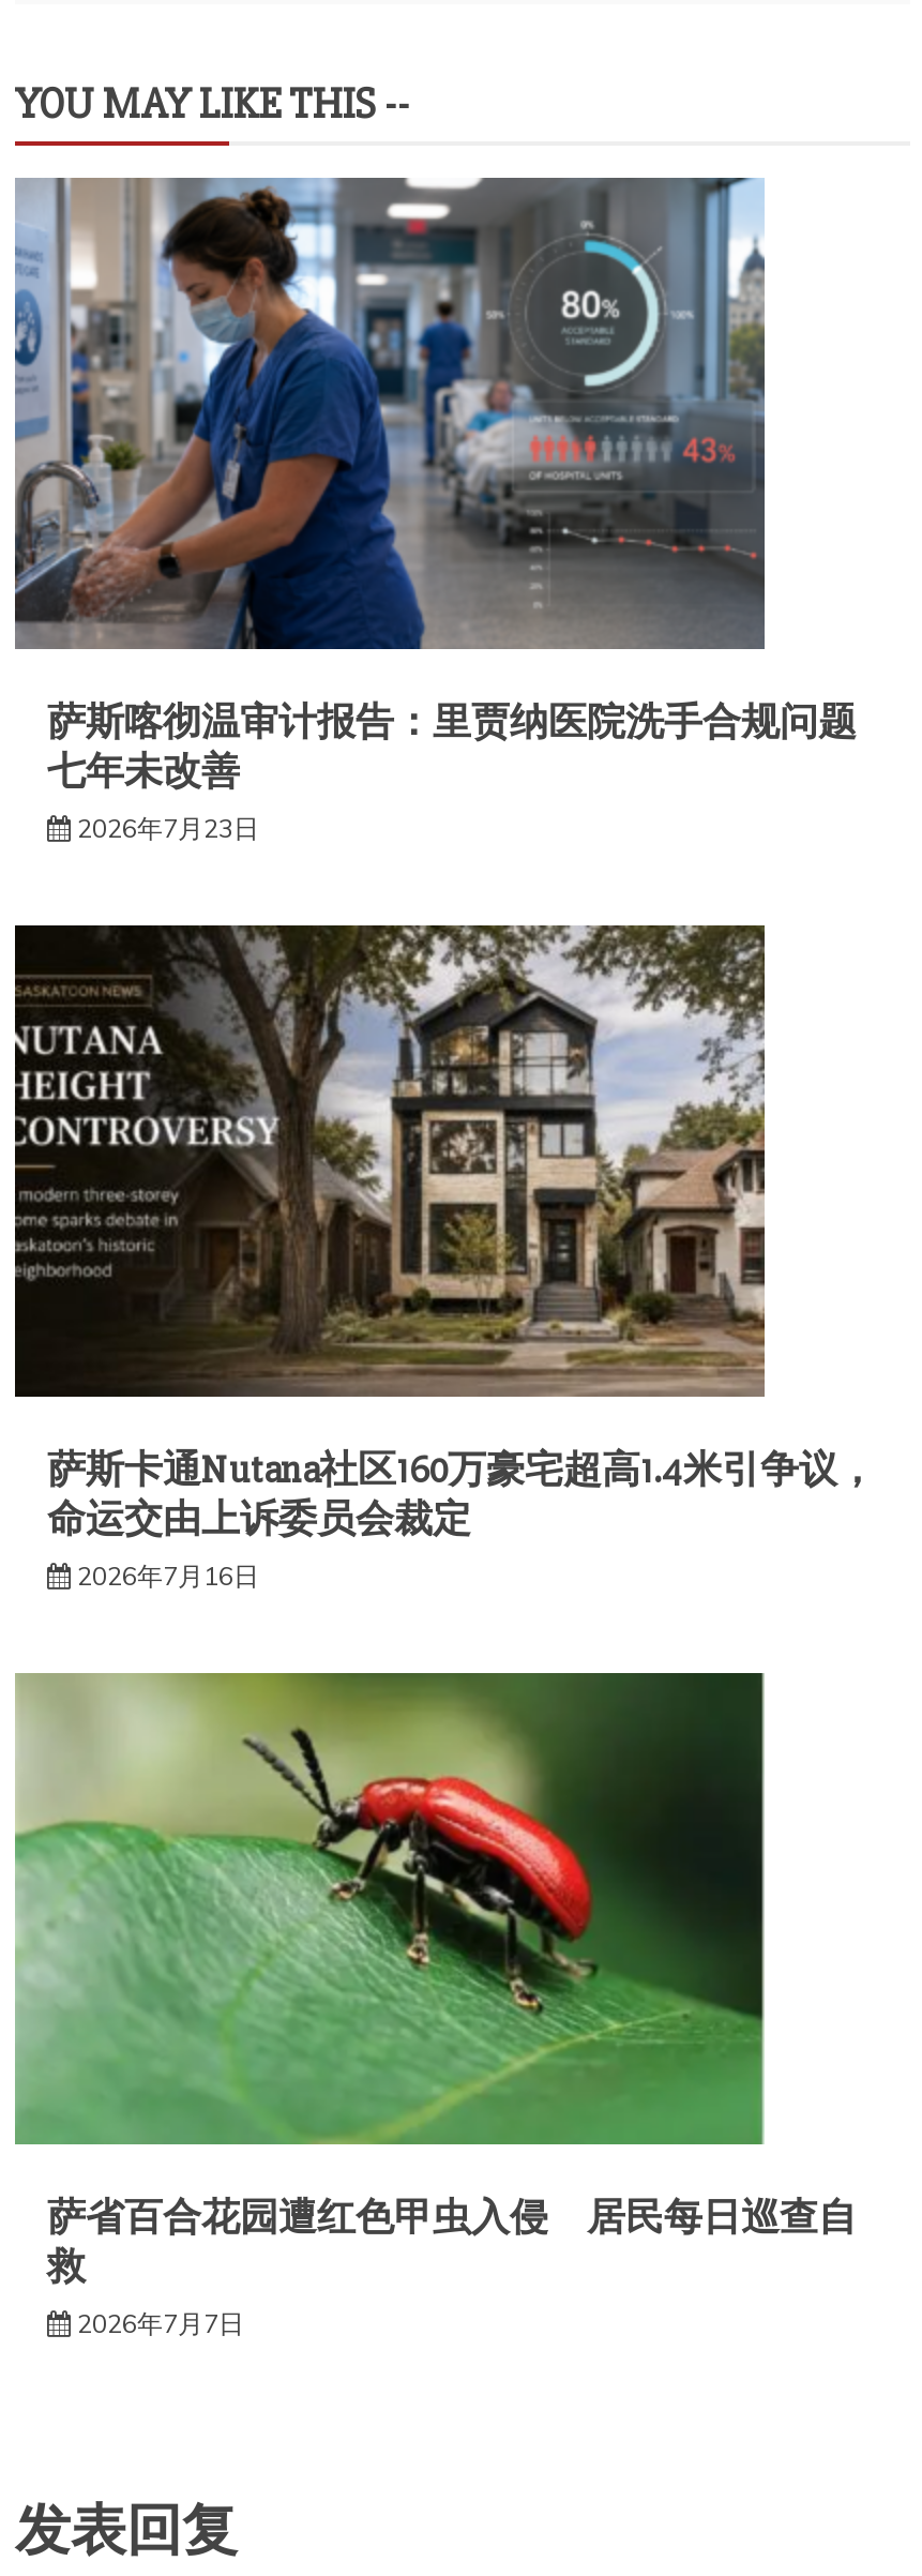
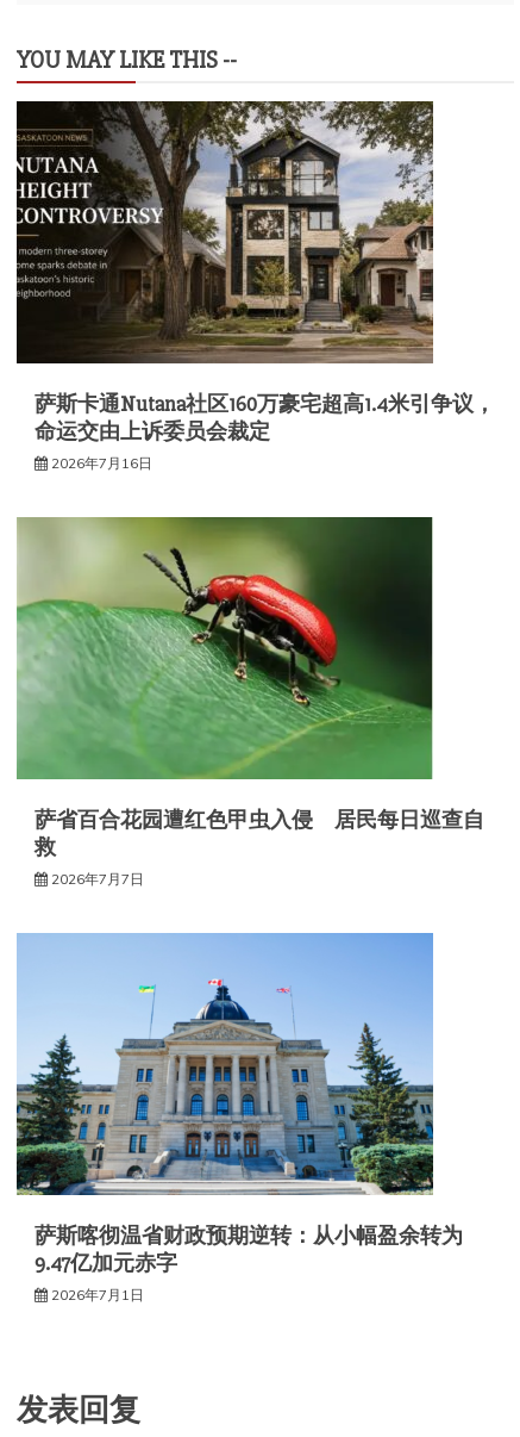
- [image]
- 萨斯喀彻温审计报告：里贾纳医院洗手合规问题
- 七年未改善
- 2026年7月23日

moved up: [image] | 萨斯卡通Nutana社区160万豪宅超高1.4米引争议， | 命运交由上诉委员会裁定 | 2026年7月16日 | 萨省百合花园遭红色甲虫入侵 居民每日巡查自 | 救 | 2026年7月7日

+ [image]
+ 萨斯喀彻温省财政预期逆转：从小幅盈余转为
+ 9.47亿加元赤字
+ 2026年7月1日
